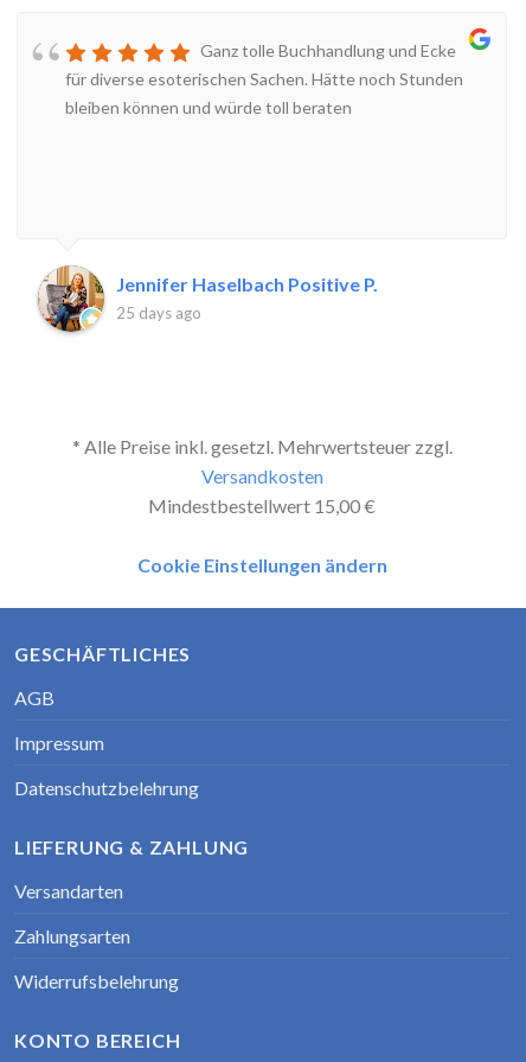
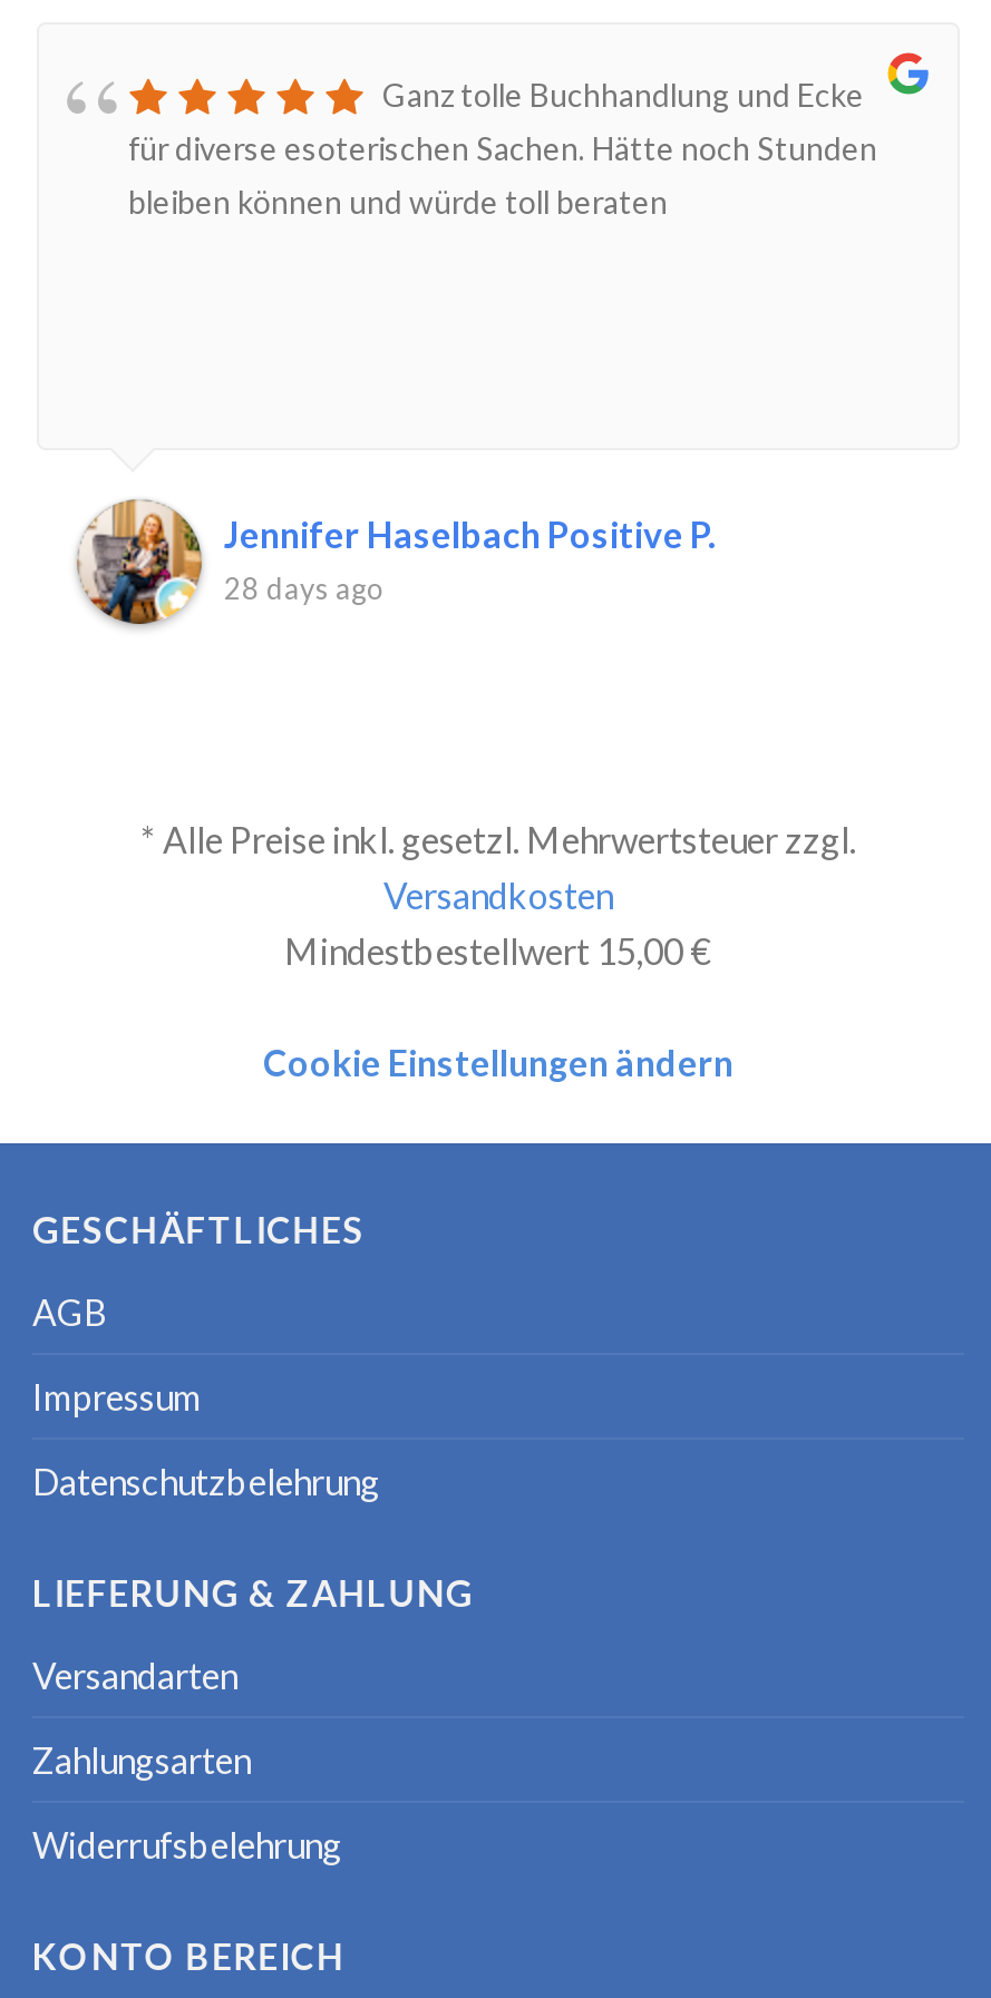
- 25 days ago
+ 28 days ago
